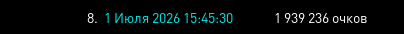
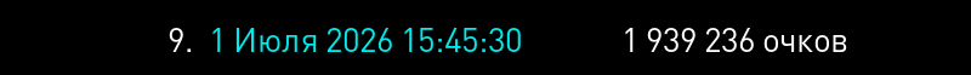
- 8. 1 Июля 2026 15:45:30
+ 9. 1 Июля 2026 15:45:30
